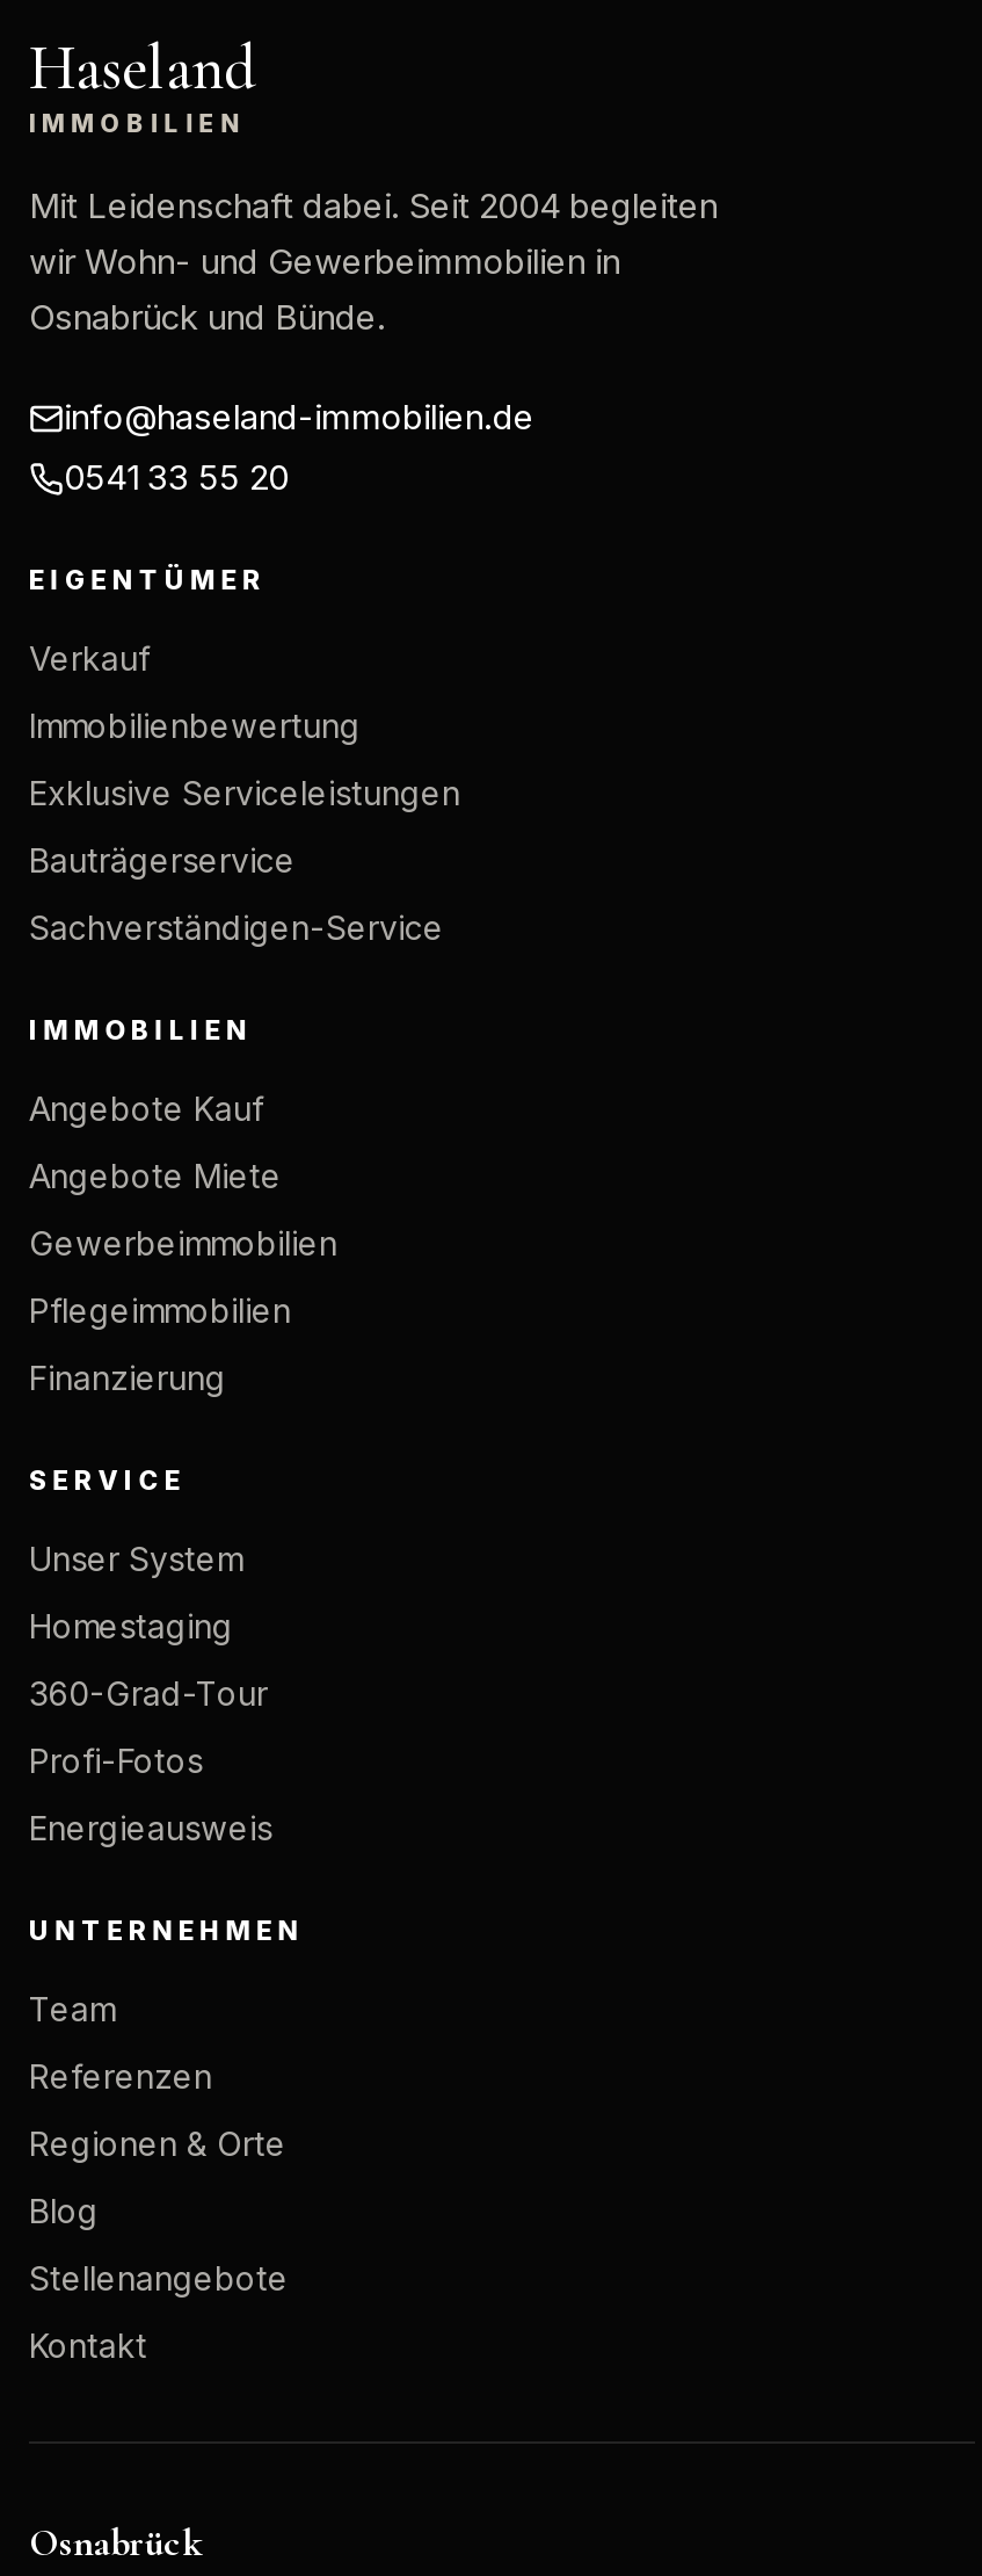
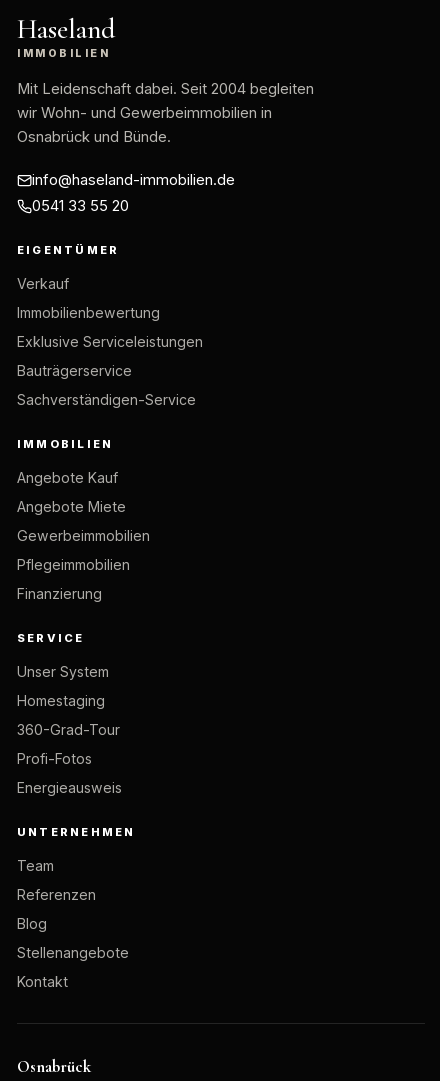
- Regionen & Orte
